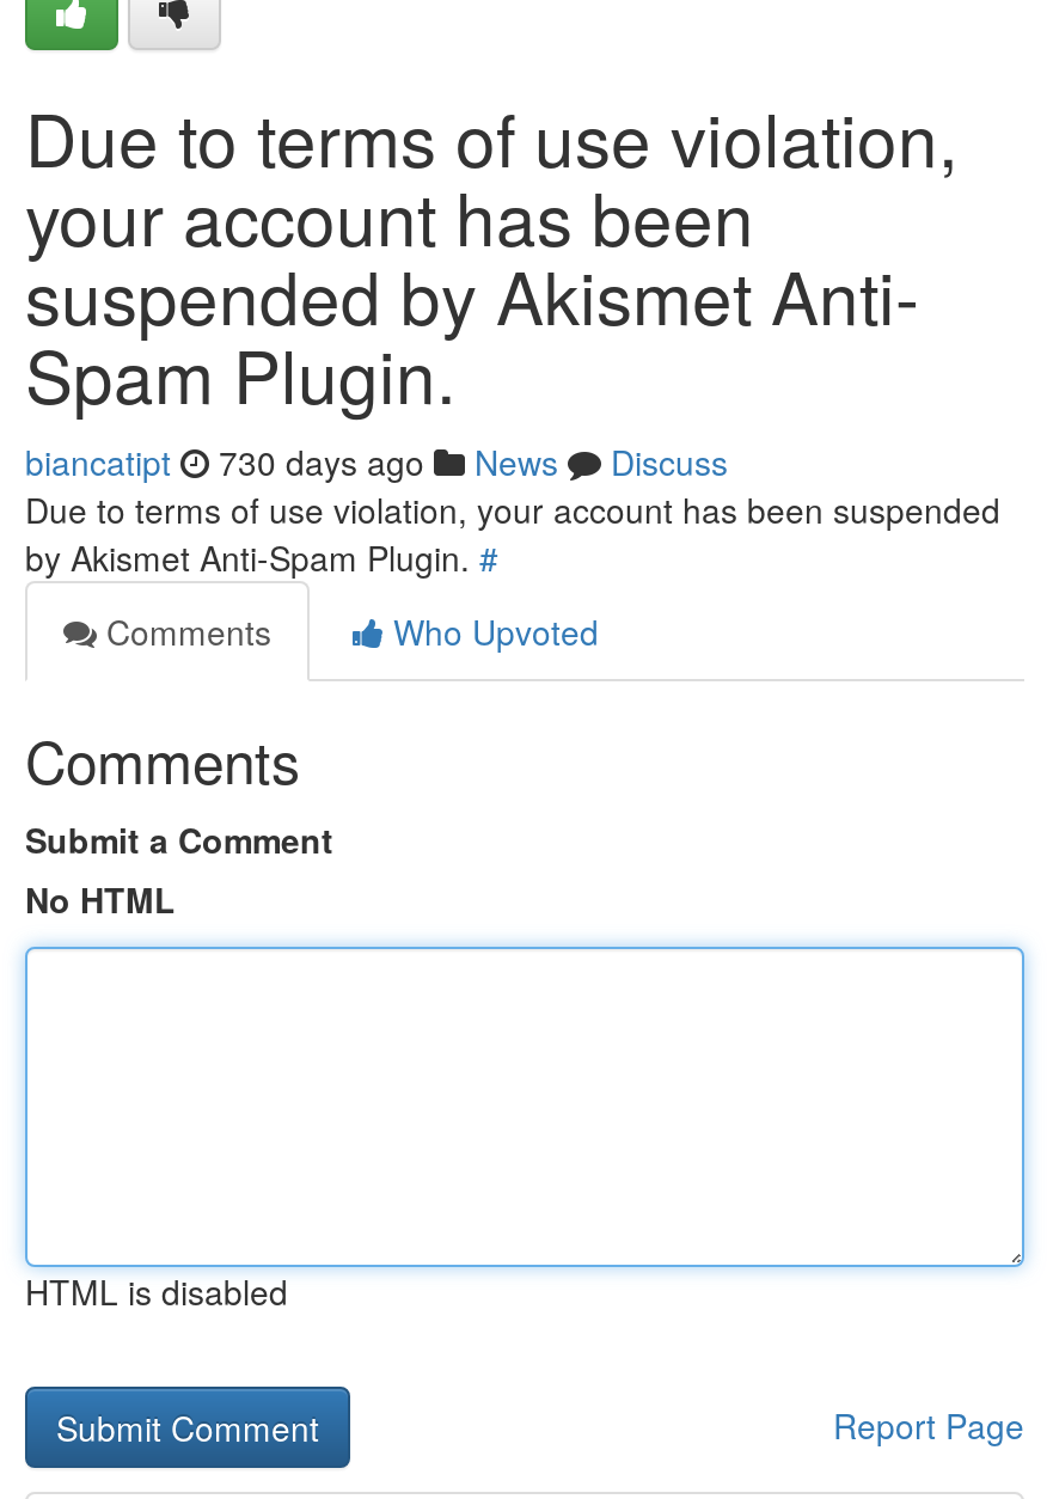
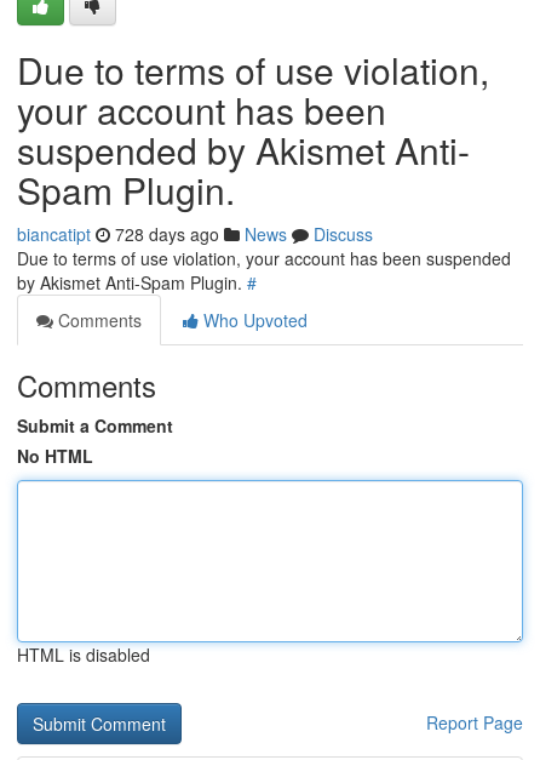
- biancatipt 730 days ago News Discuss
+ biancatipt 728 days ago News Discuss
